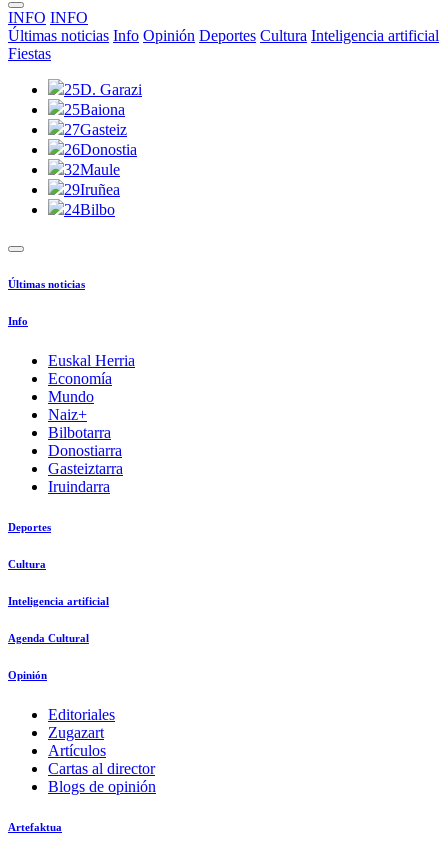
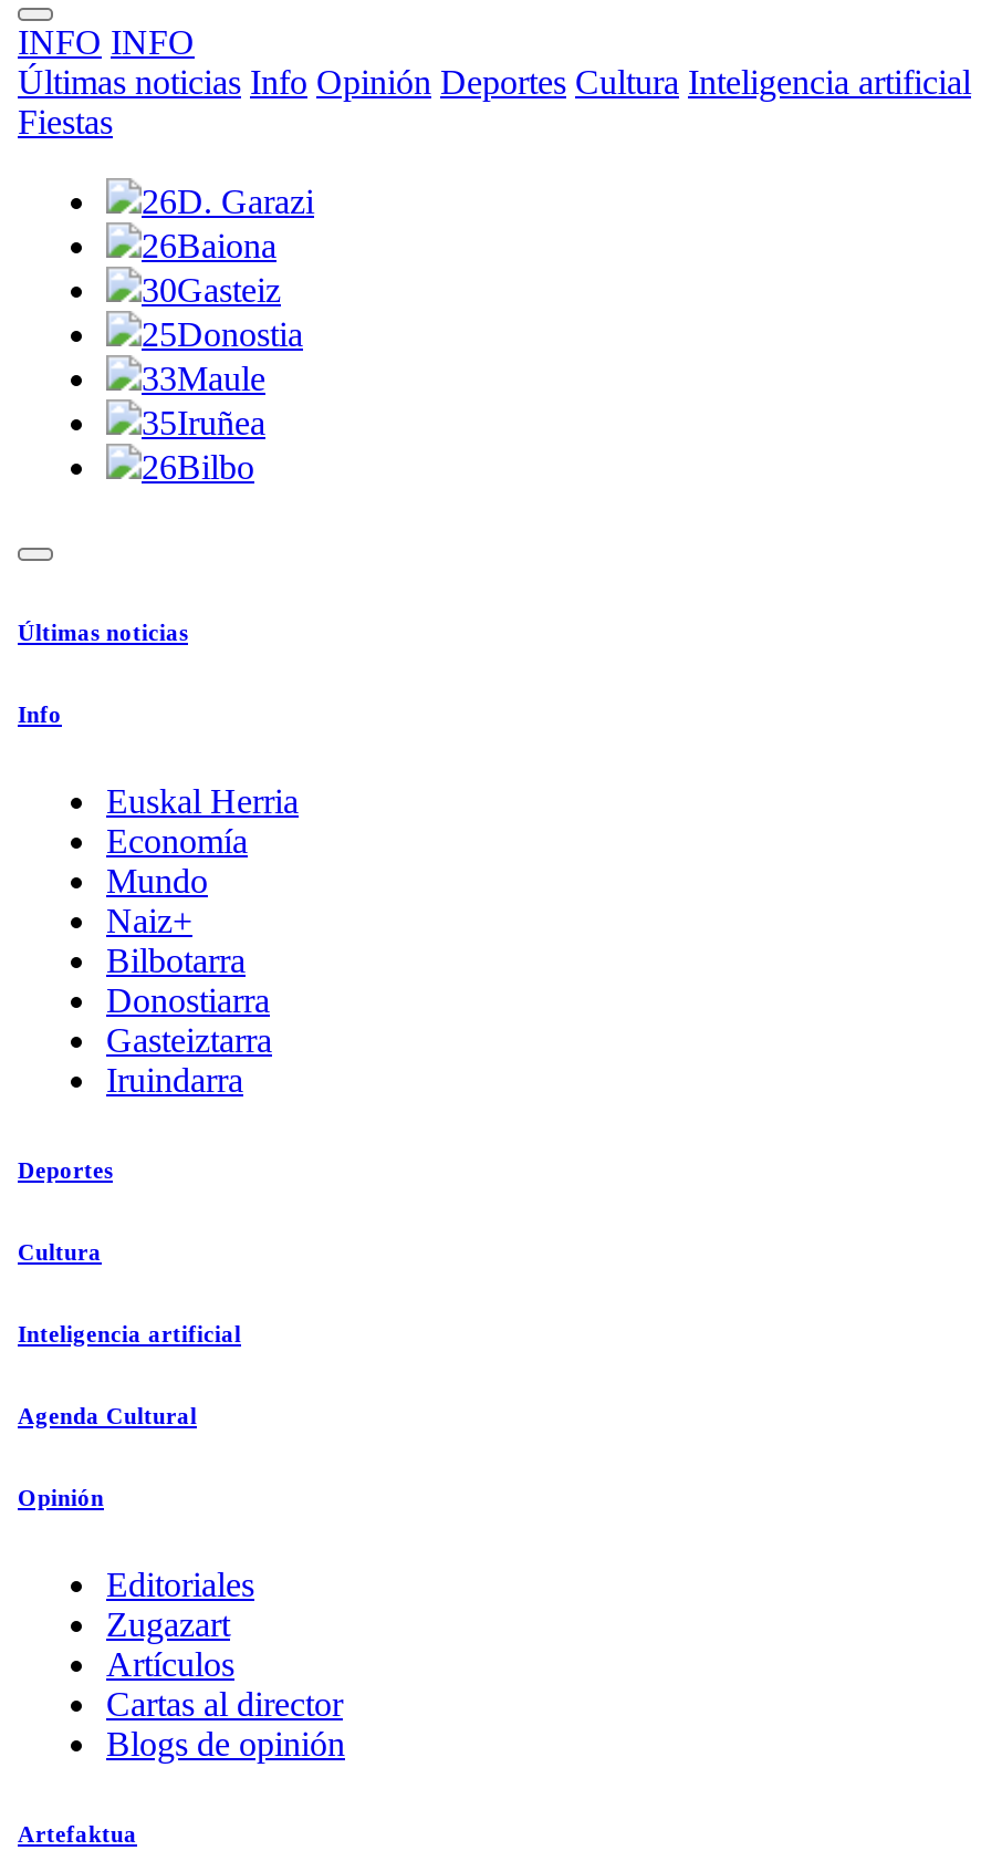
- 25D. Garazi
+ 26D. Garazi

- 25Baiona
+ 26Baiona

- 27Gasteiz
+ 30Gasteiz

- 26Donostia
+ 25Donostia

- 32Maule
+ 33Maule

- 29Iruñea
+ 35Iruñea

- 24Bilbo
+ 26Bilbo
